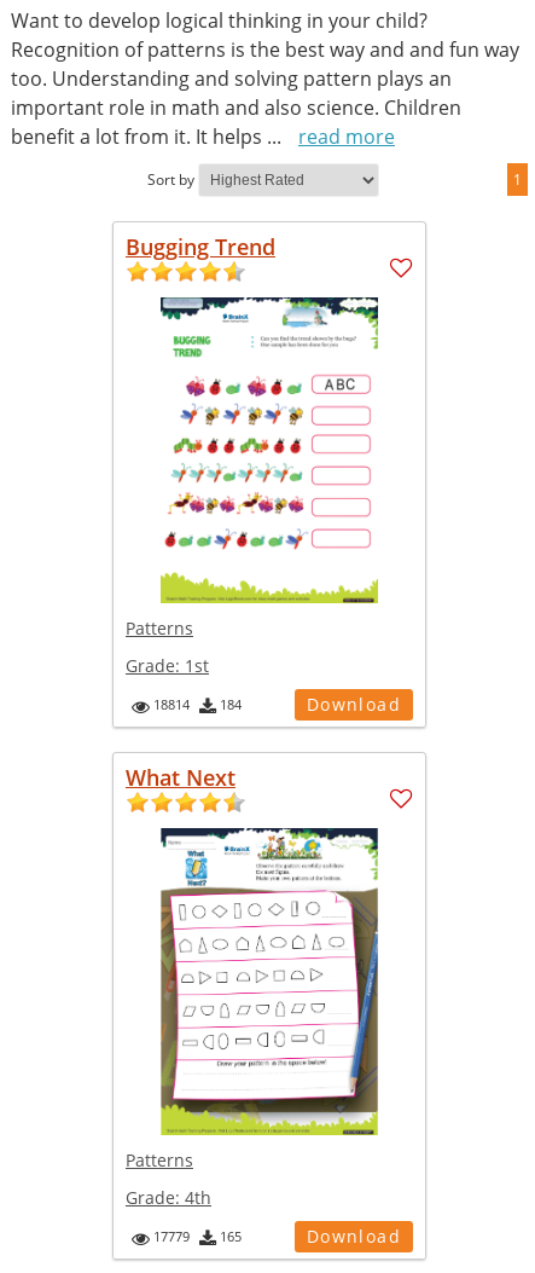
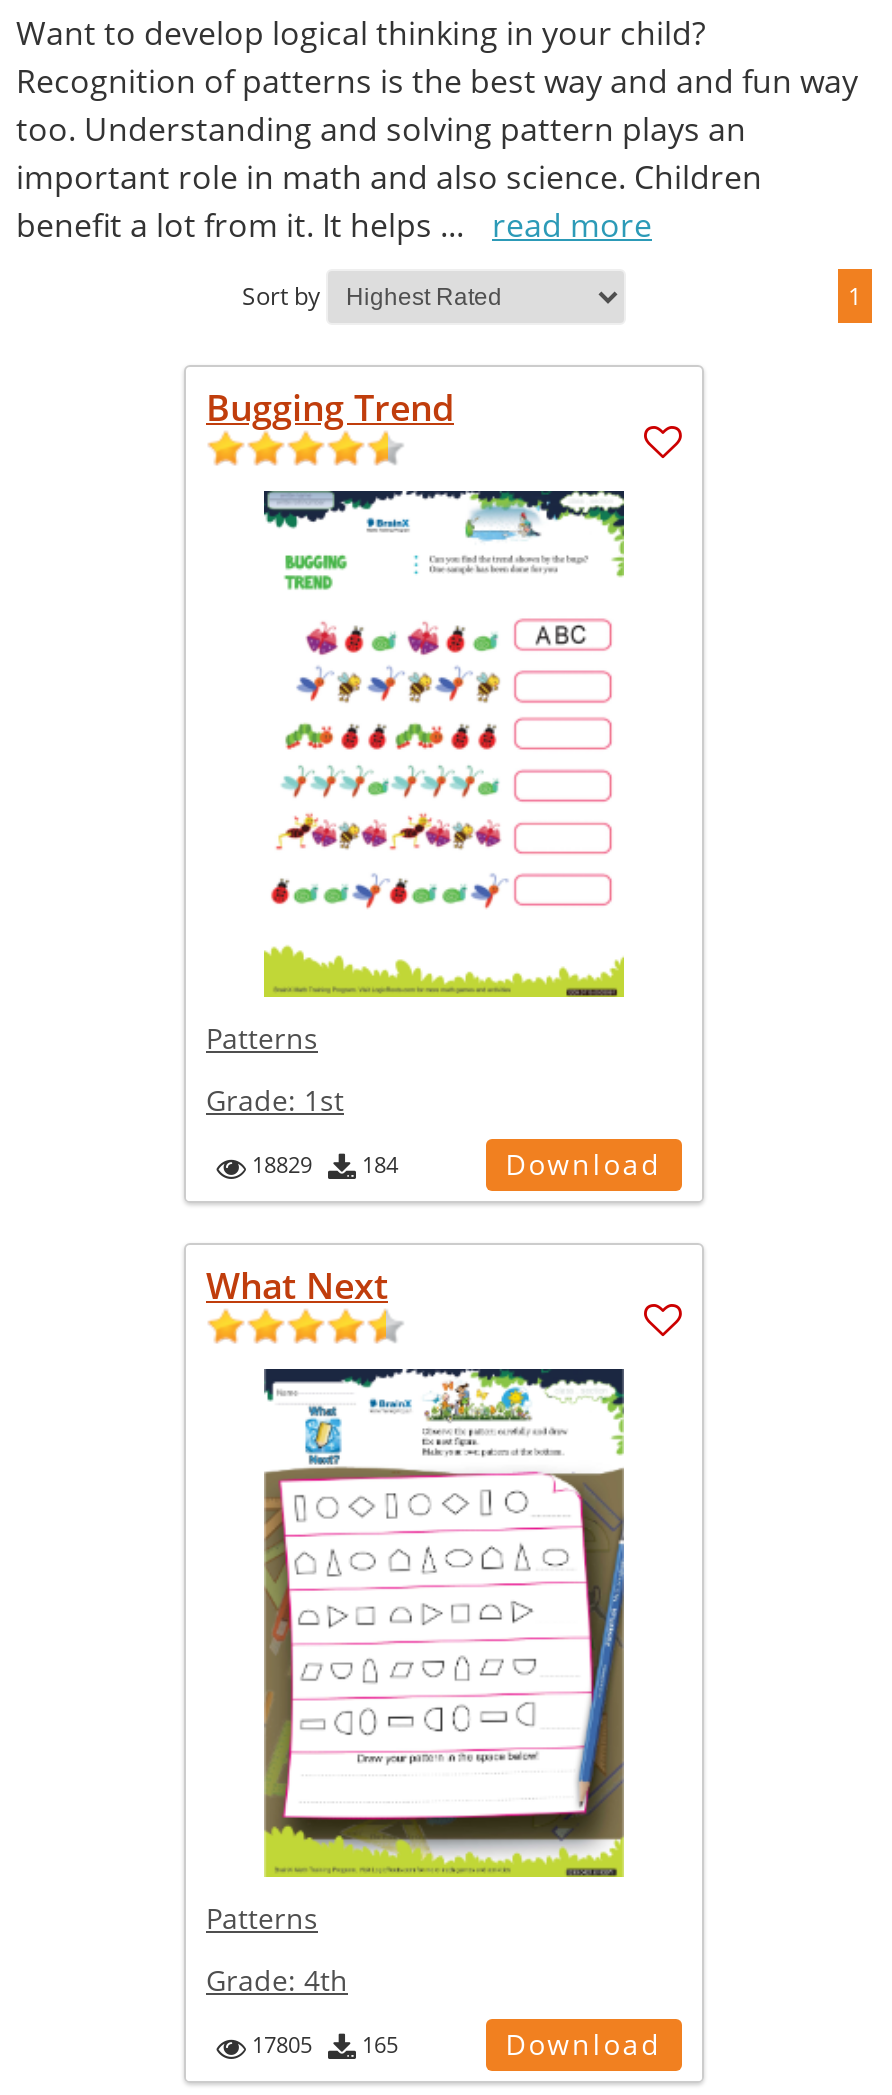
- 18814 184
+ 18829 184

- 17779 165
+ 17805 165
